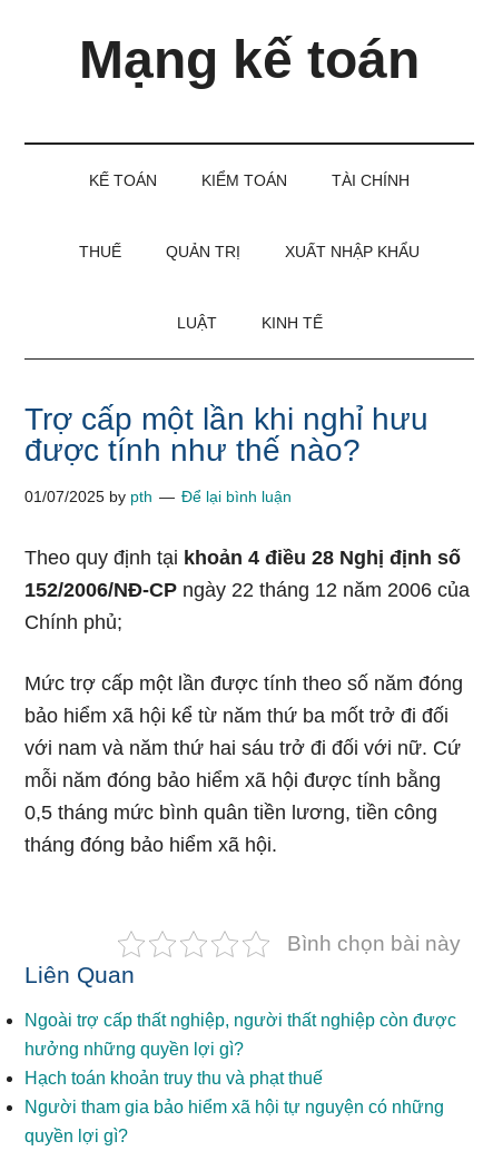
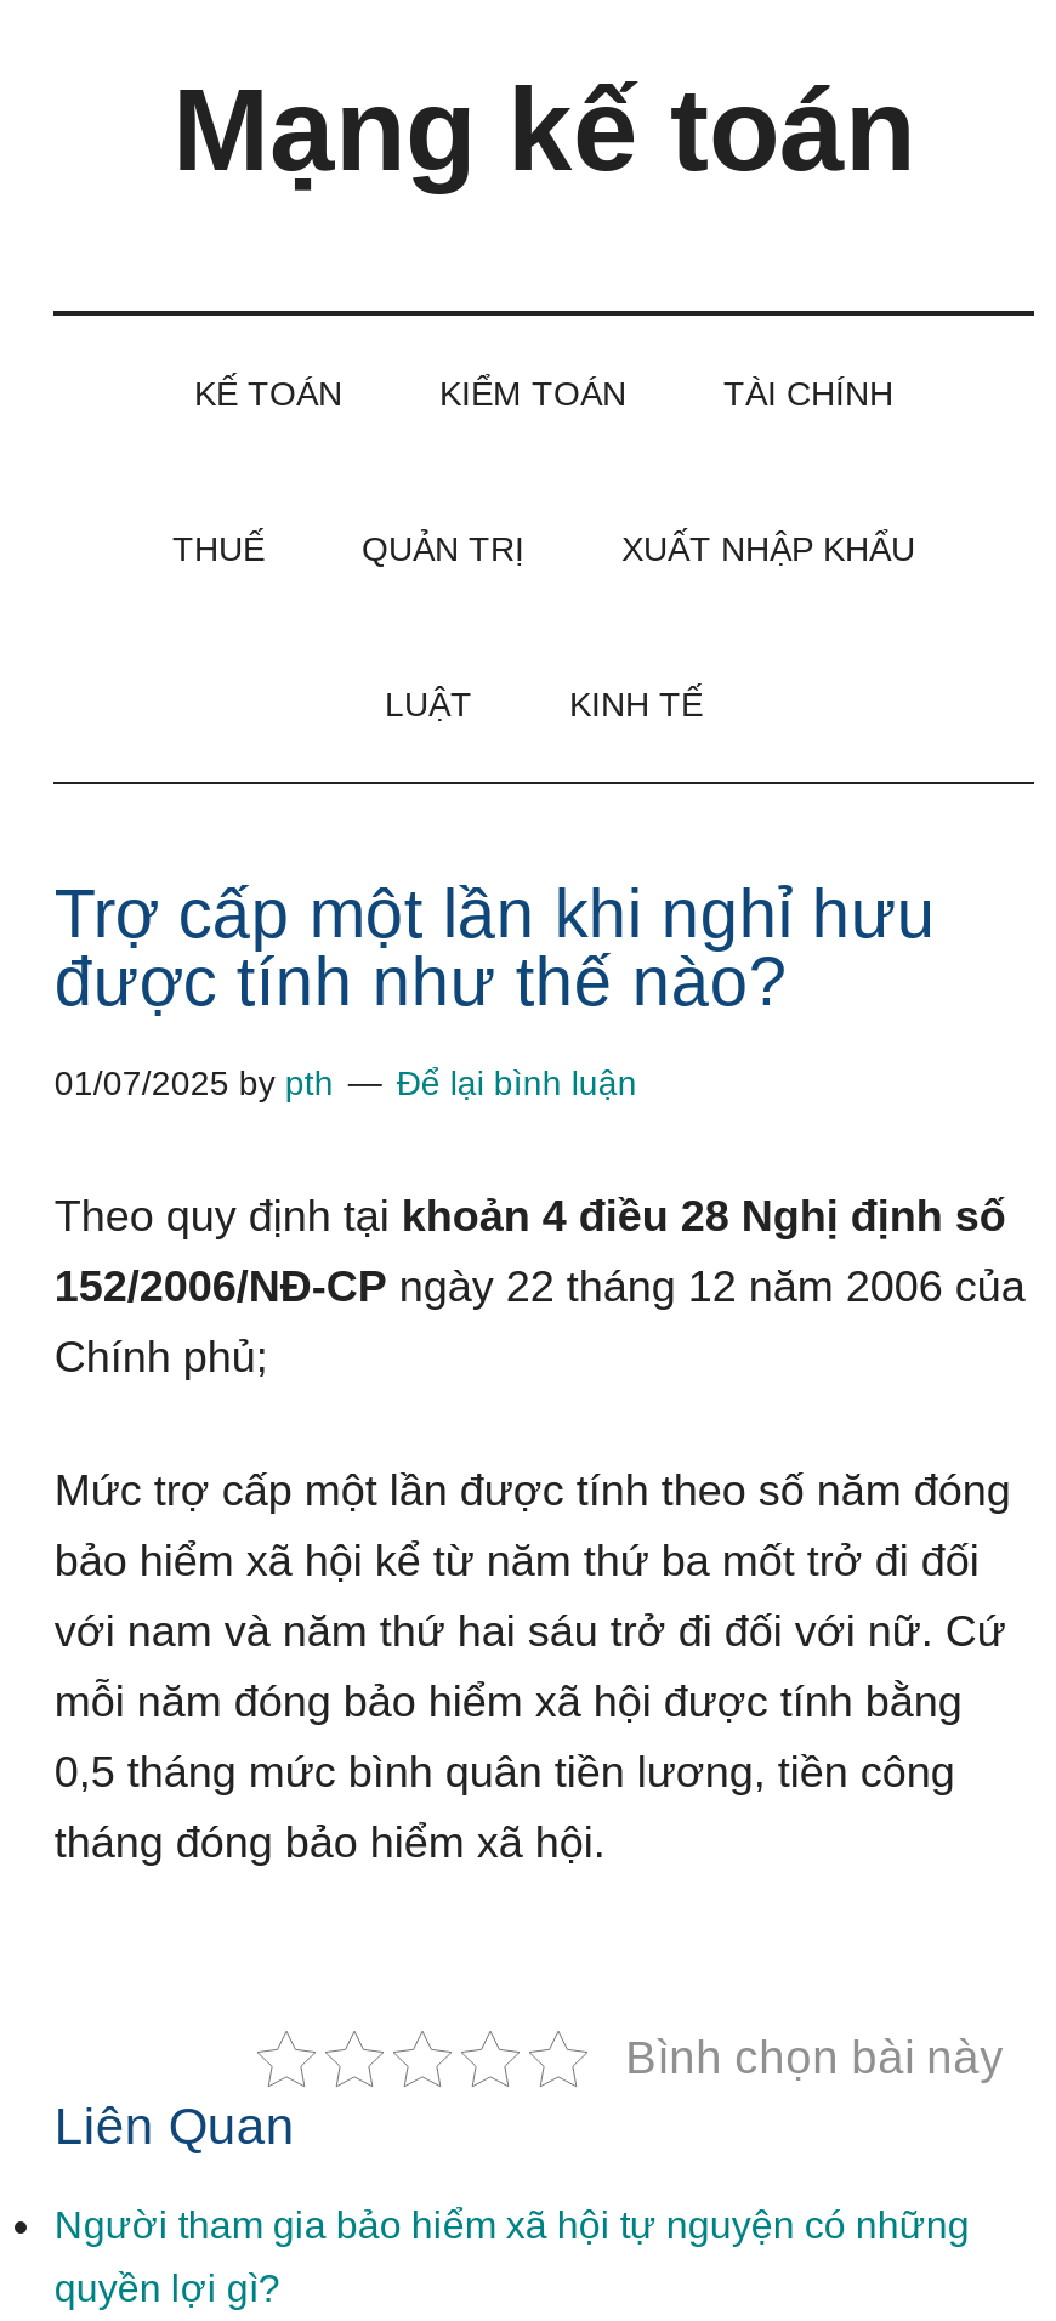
- Ngoài trợ cấp thất nghiệp, người thất nghiệp còn được
- hưởng những quyền lợi gì?
- Hạch toán khoản truy thu và phạt thuế
